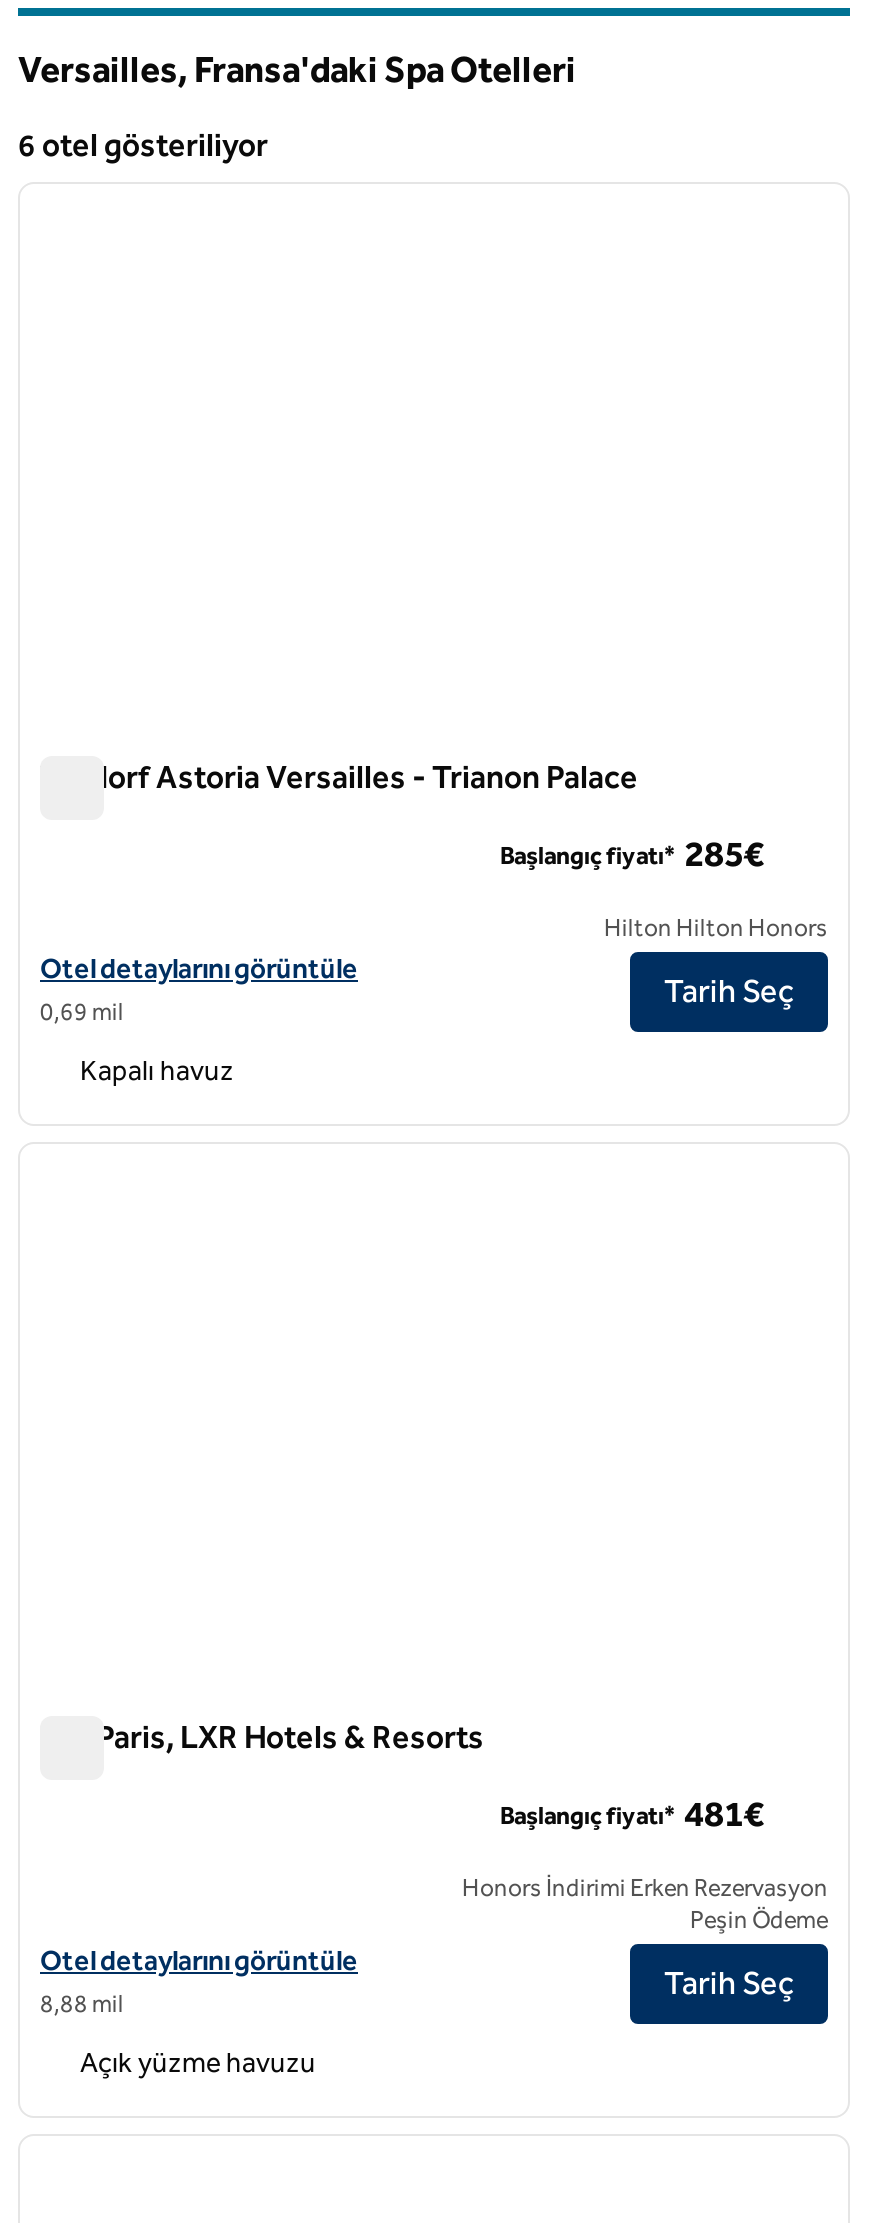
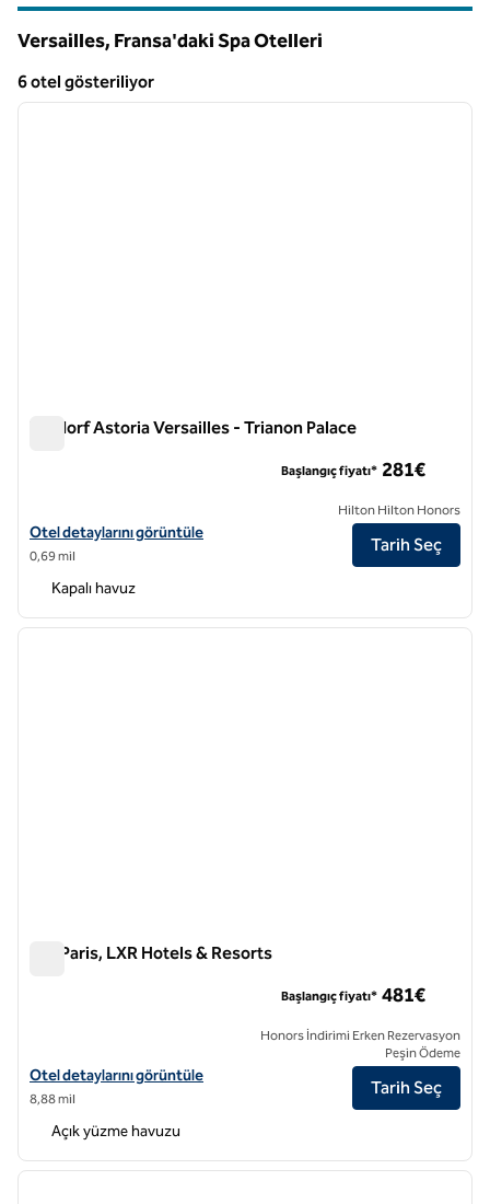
- Başlangıç fiyatı* 285€
+ Başlangıç fiyatı* 281€
